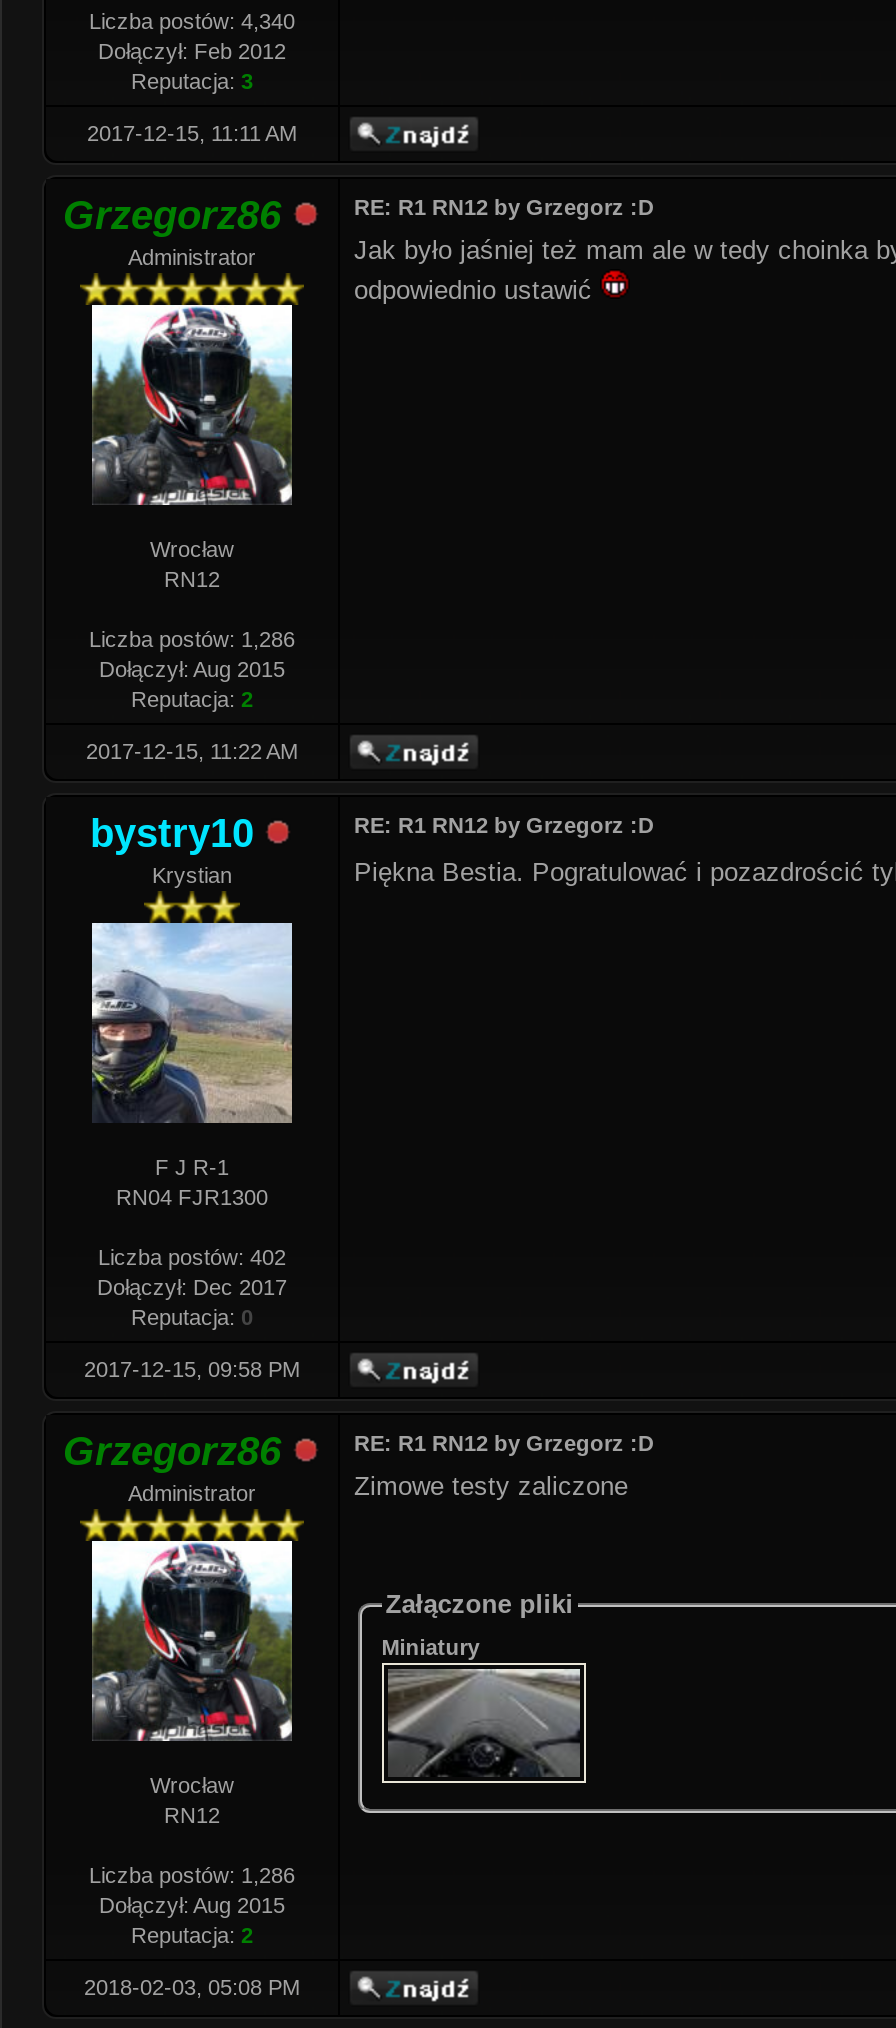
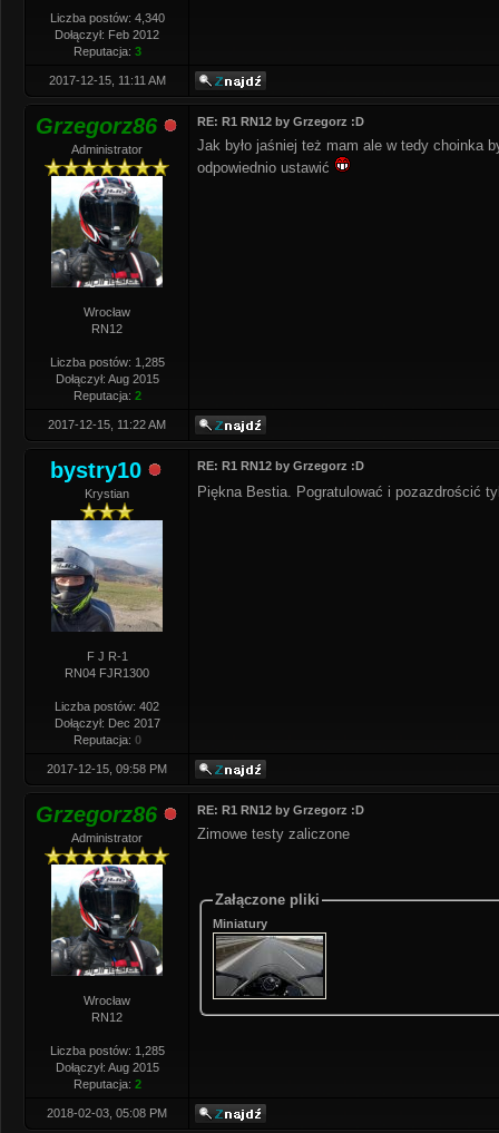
- Liczba postów: 1,286
+ Liczba postów: 1,285

- Liczba postów: 1,286
+ Liczba postów: 1,285
